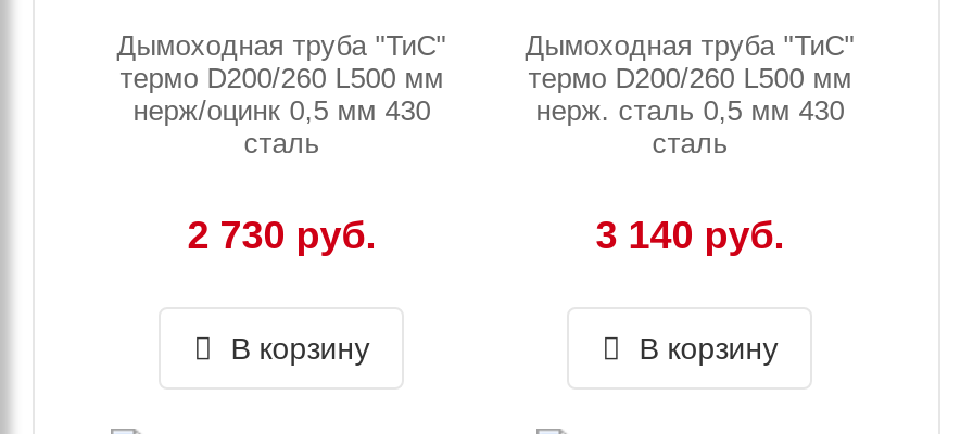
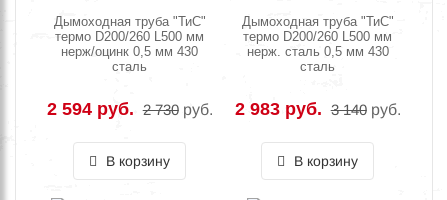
- 2 730 руб.
+ 2 594 руб. 2 730 руб.

- 3 140 руб.
+ 2 983 руб. 3 140 руб.
